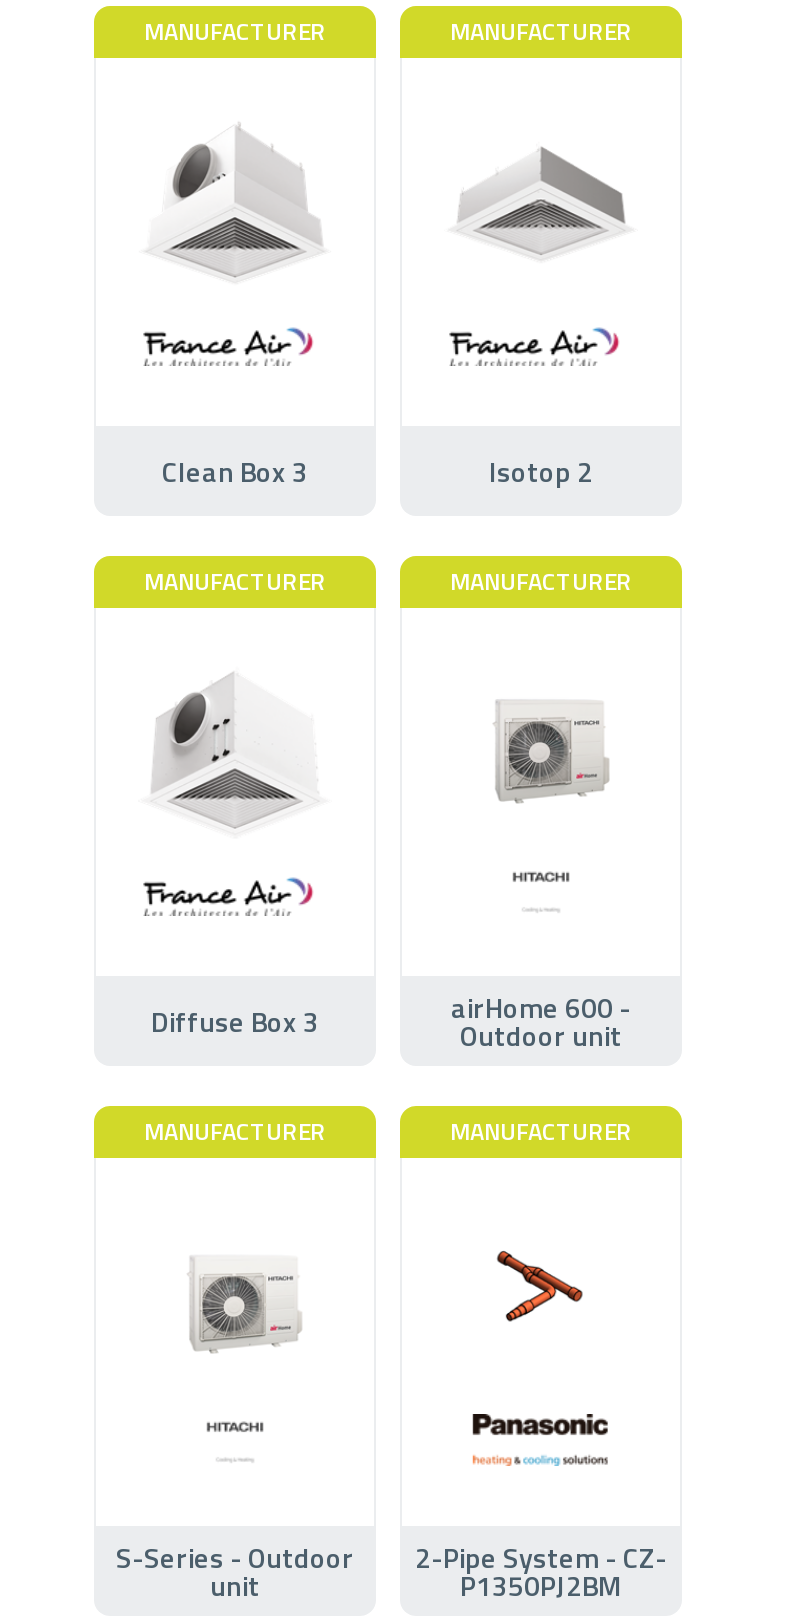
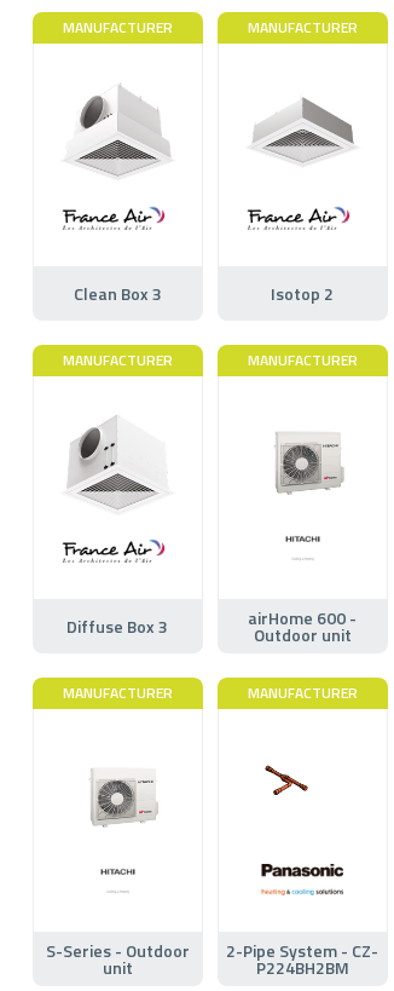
- [image]
+ [image]

- P1350PJ2BM
+ P224BH2BM
